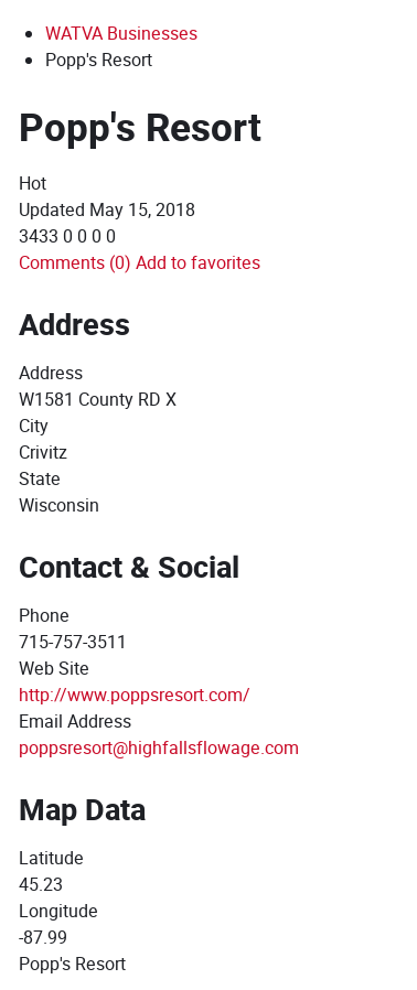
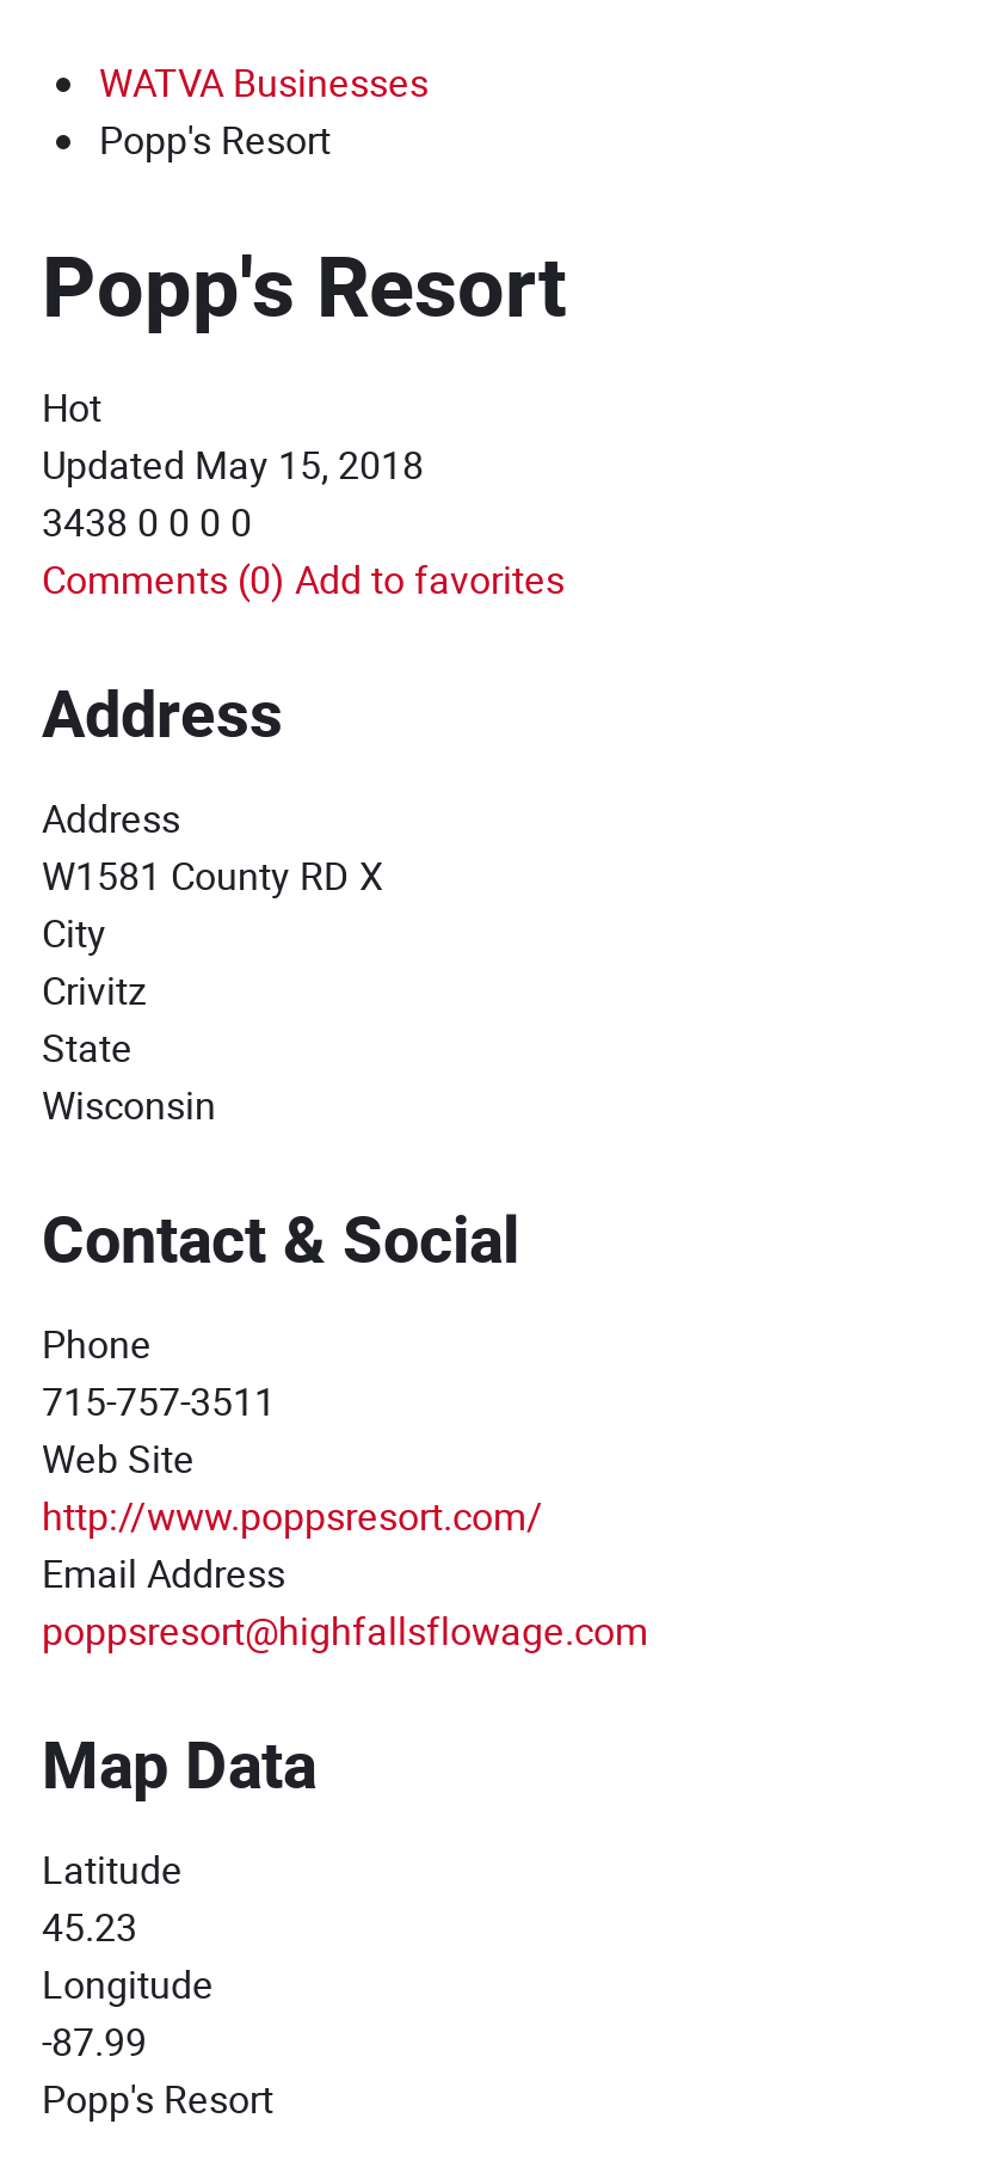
- 3433 0 0 0 0
+ 3438 0 0 0 0
